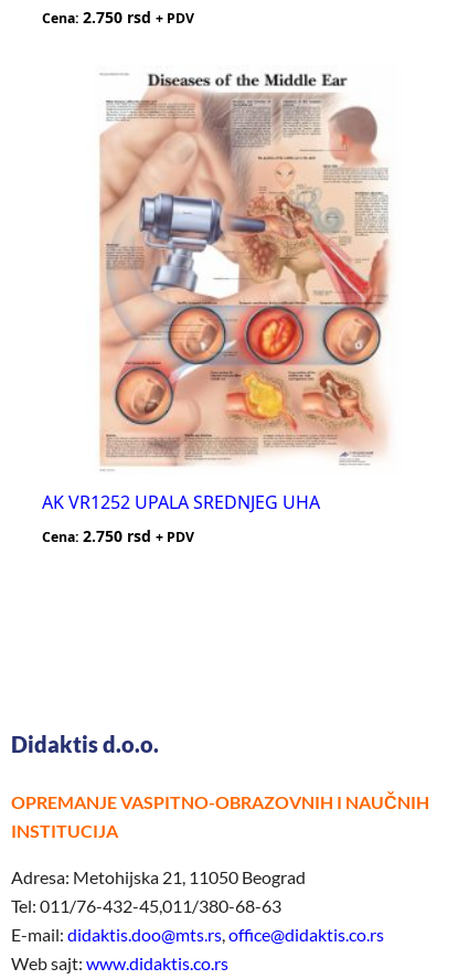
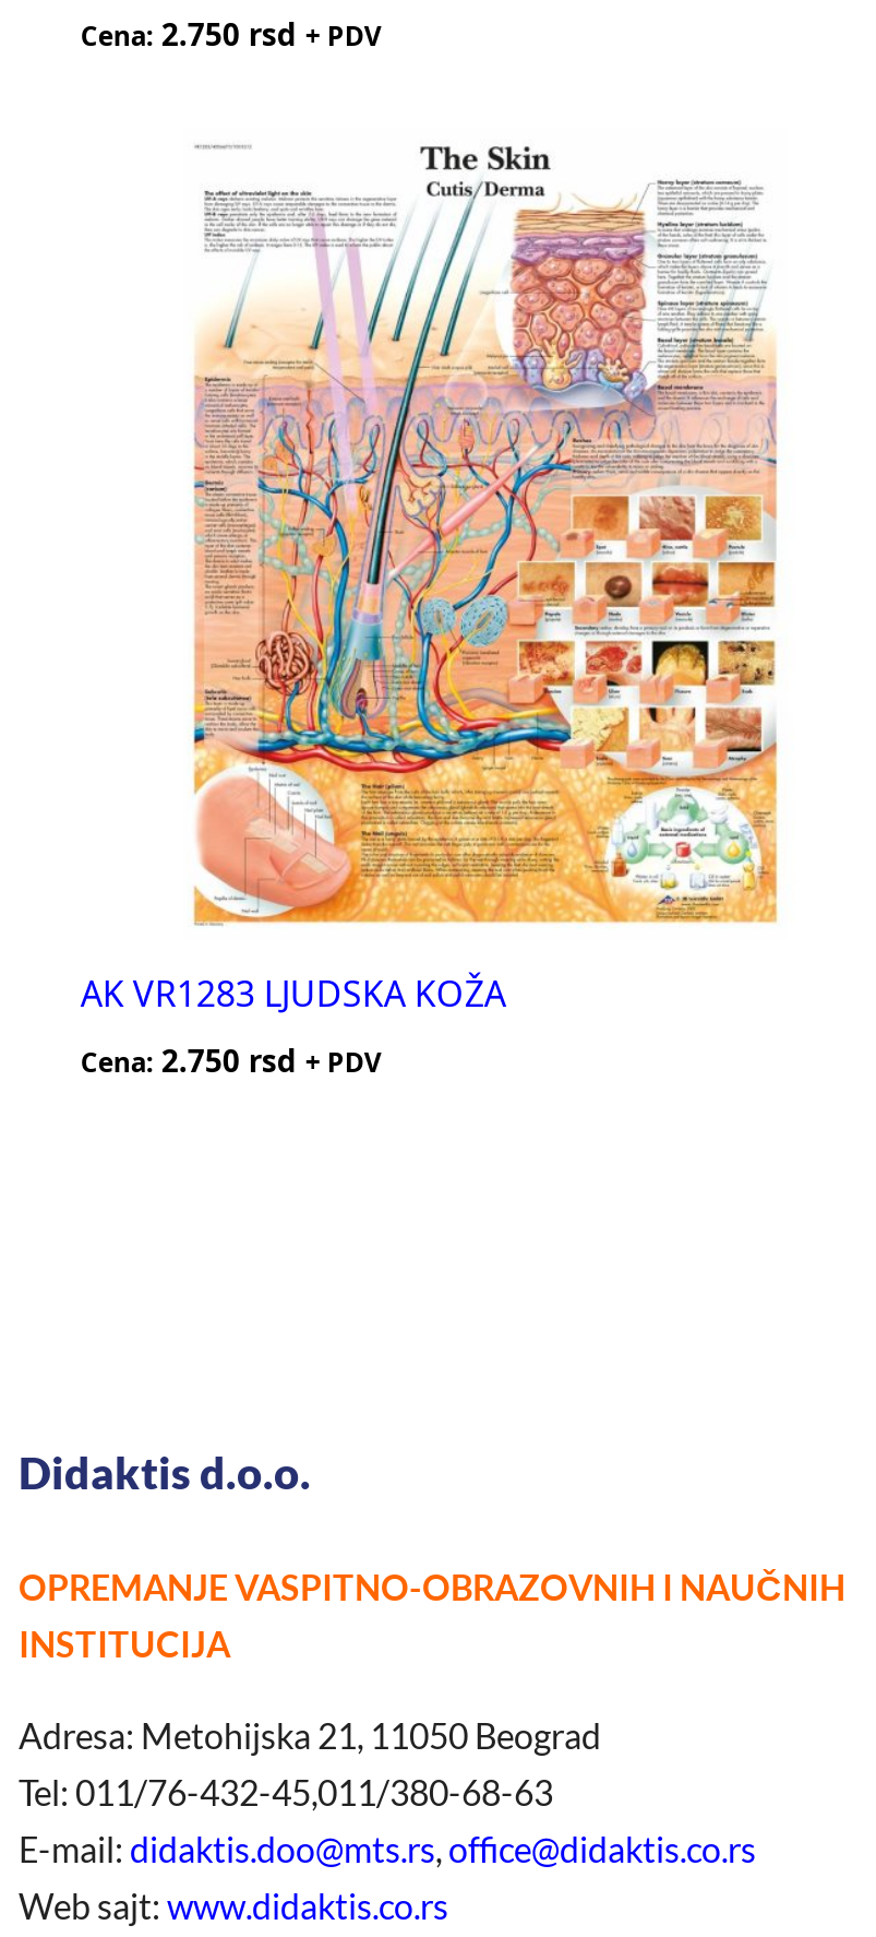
- [image]
- AK VR1252 UPALA SREDNJEG UHA
+ [image]
+ AK VR1283 LJUDSKA KOŽA
